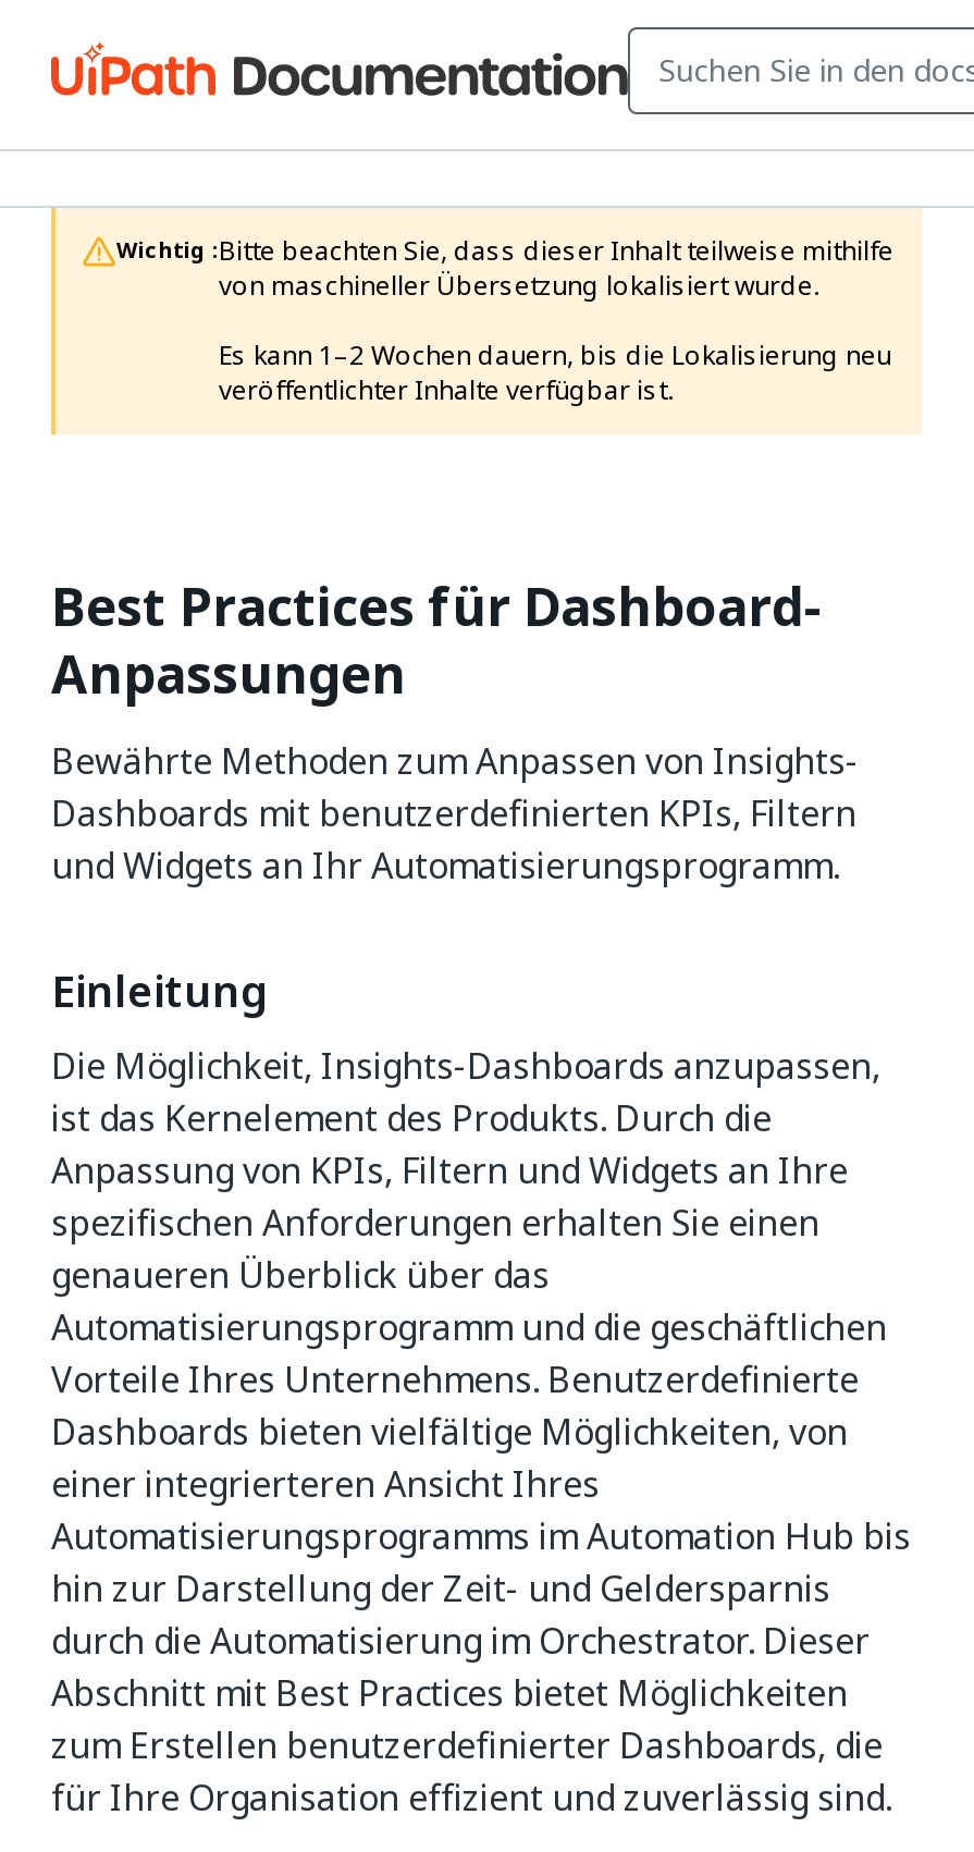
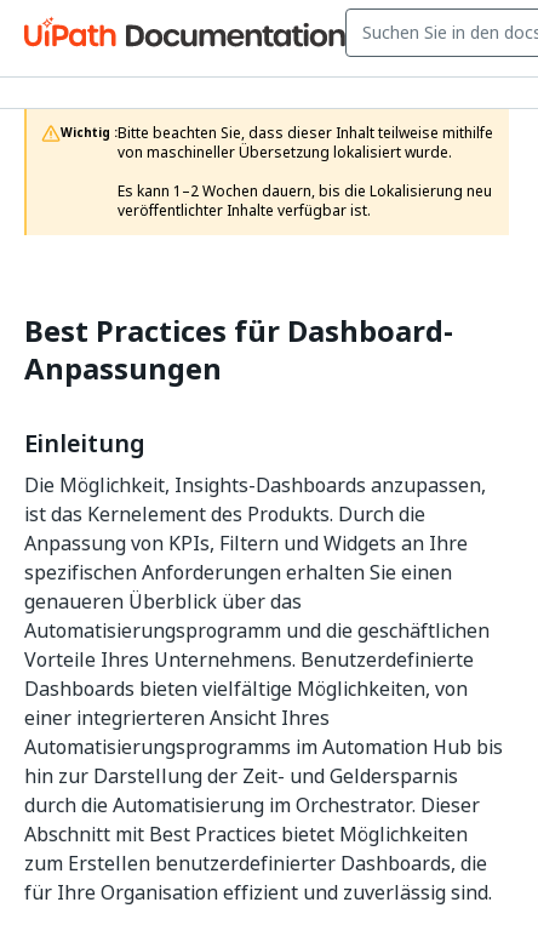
- Bewährte Methoden zum Anpassen von Insights-
- Dashboards mit benutzerdefinierten KPIs, Filtern
- und Widgets an Ihr Automatisierungsprogramm.
